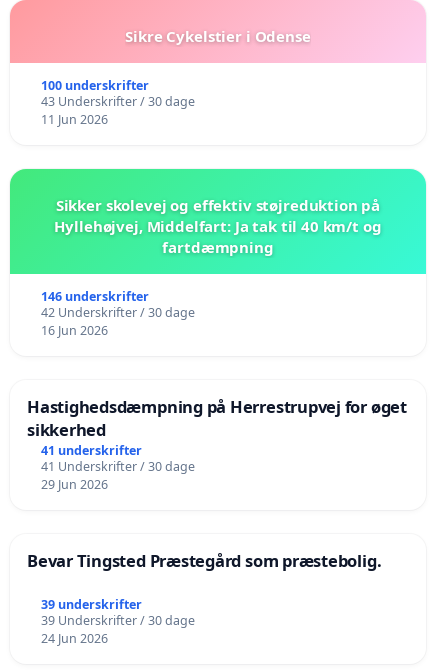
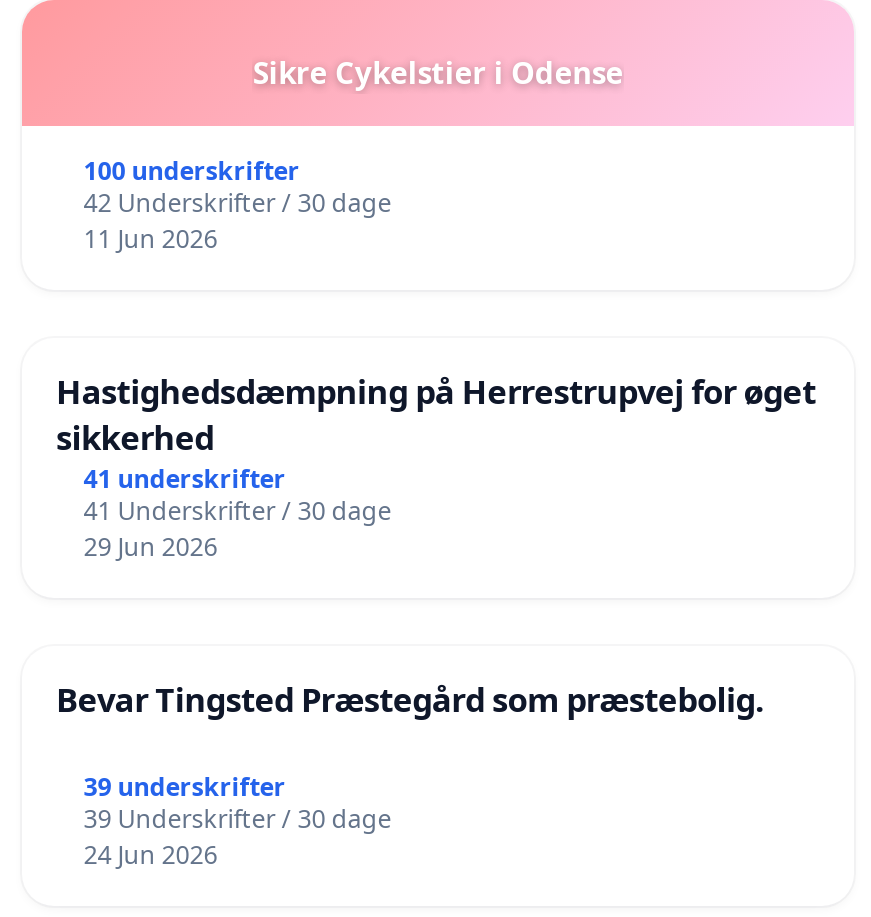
- 43 Underskrifter / 30 dage

- [image]
- Sikker skolevej og effektiv støjreduktion på
- Hyllehøjvej, Middelfart: Ja tak til 40 km/t og
- fartdæmpning
- 146 underskrifter
- 16 Jun 2026

moved up: 42 Underskrifter / 30 dage
